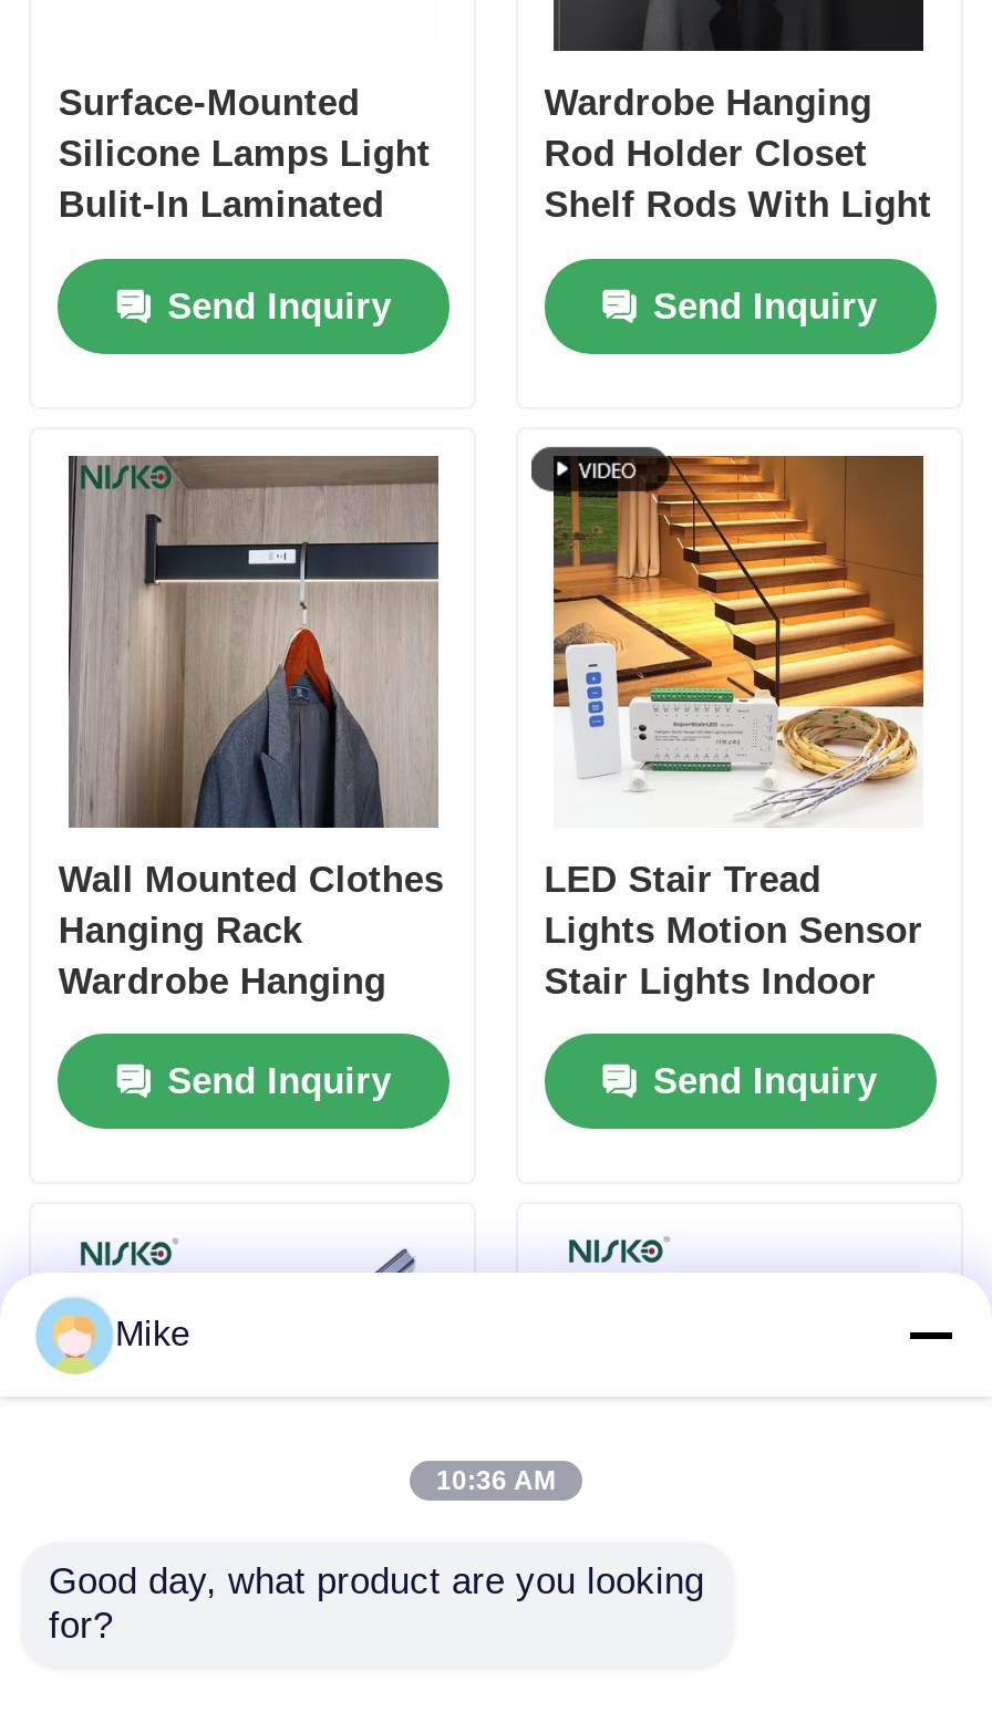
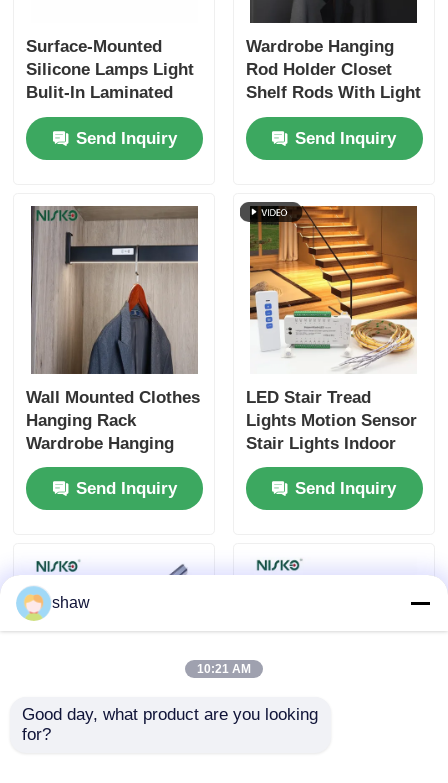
- Mike
+ shaw

- 10:36 AM
+ 10:21 AM
